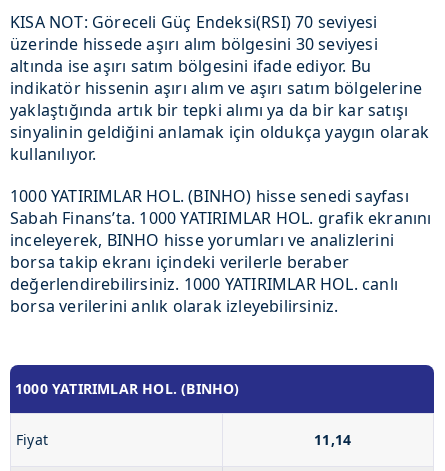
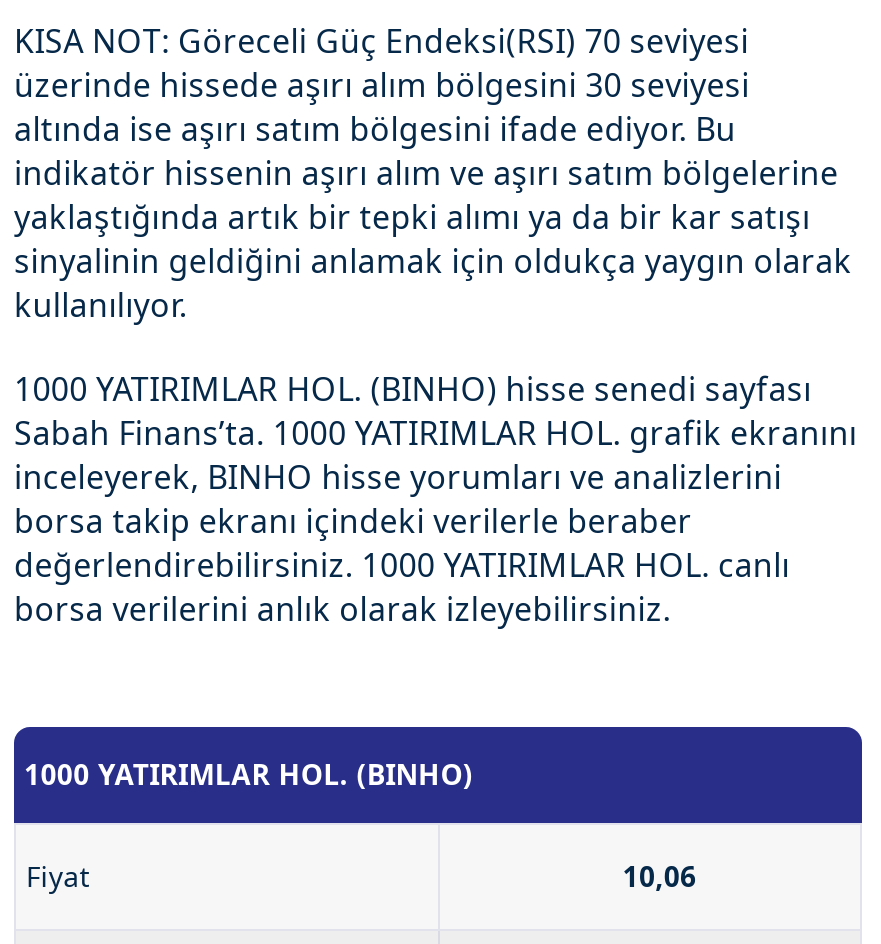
- 11,14
+ 10,06
